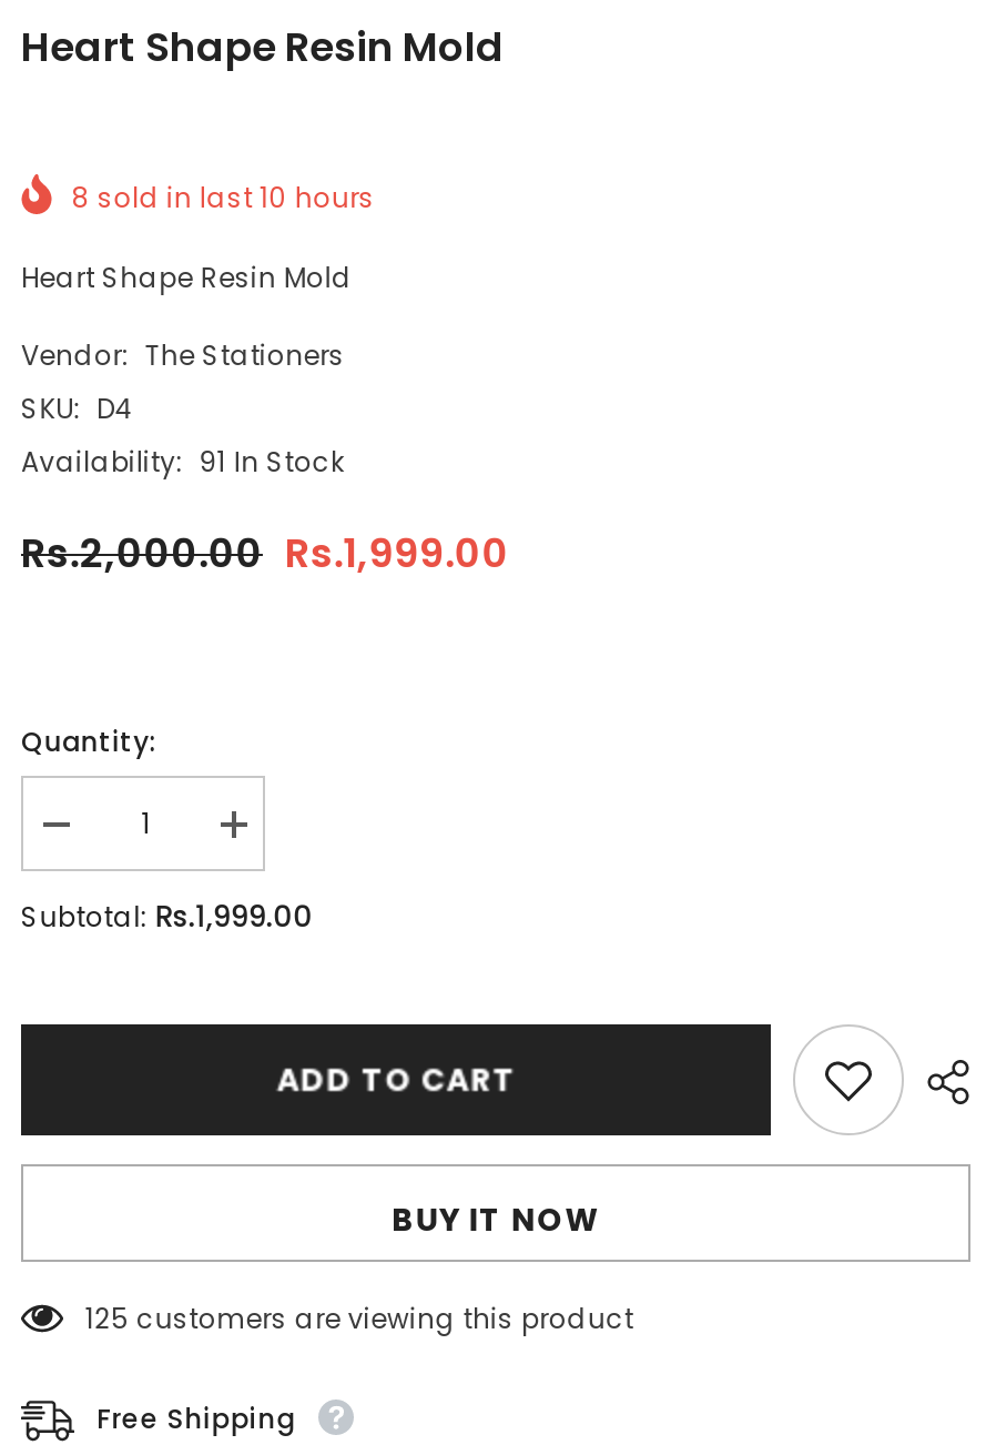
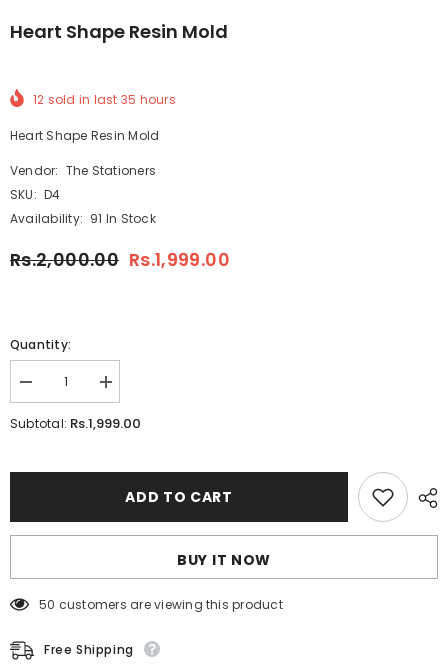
- 8 sold in last 10 hours
+ 12 sold in last 35 hours

- 125 customers are viewing this product
+ 50 customers are viewing this product
